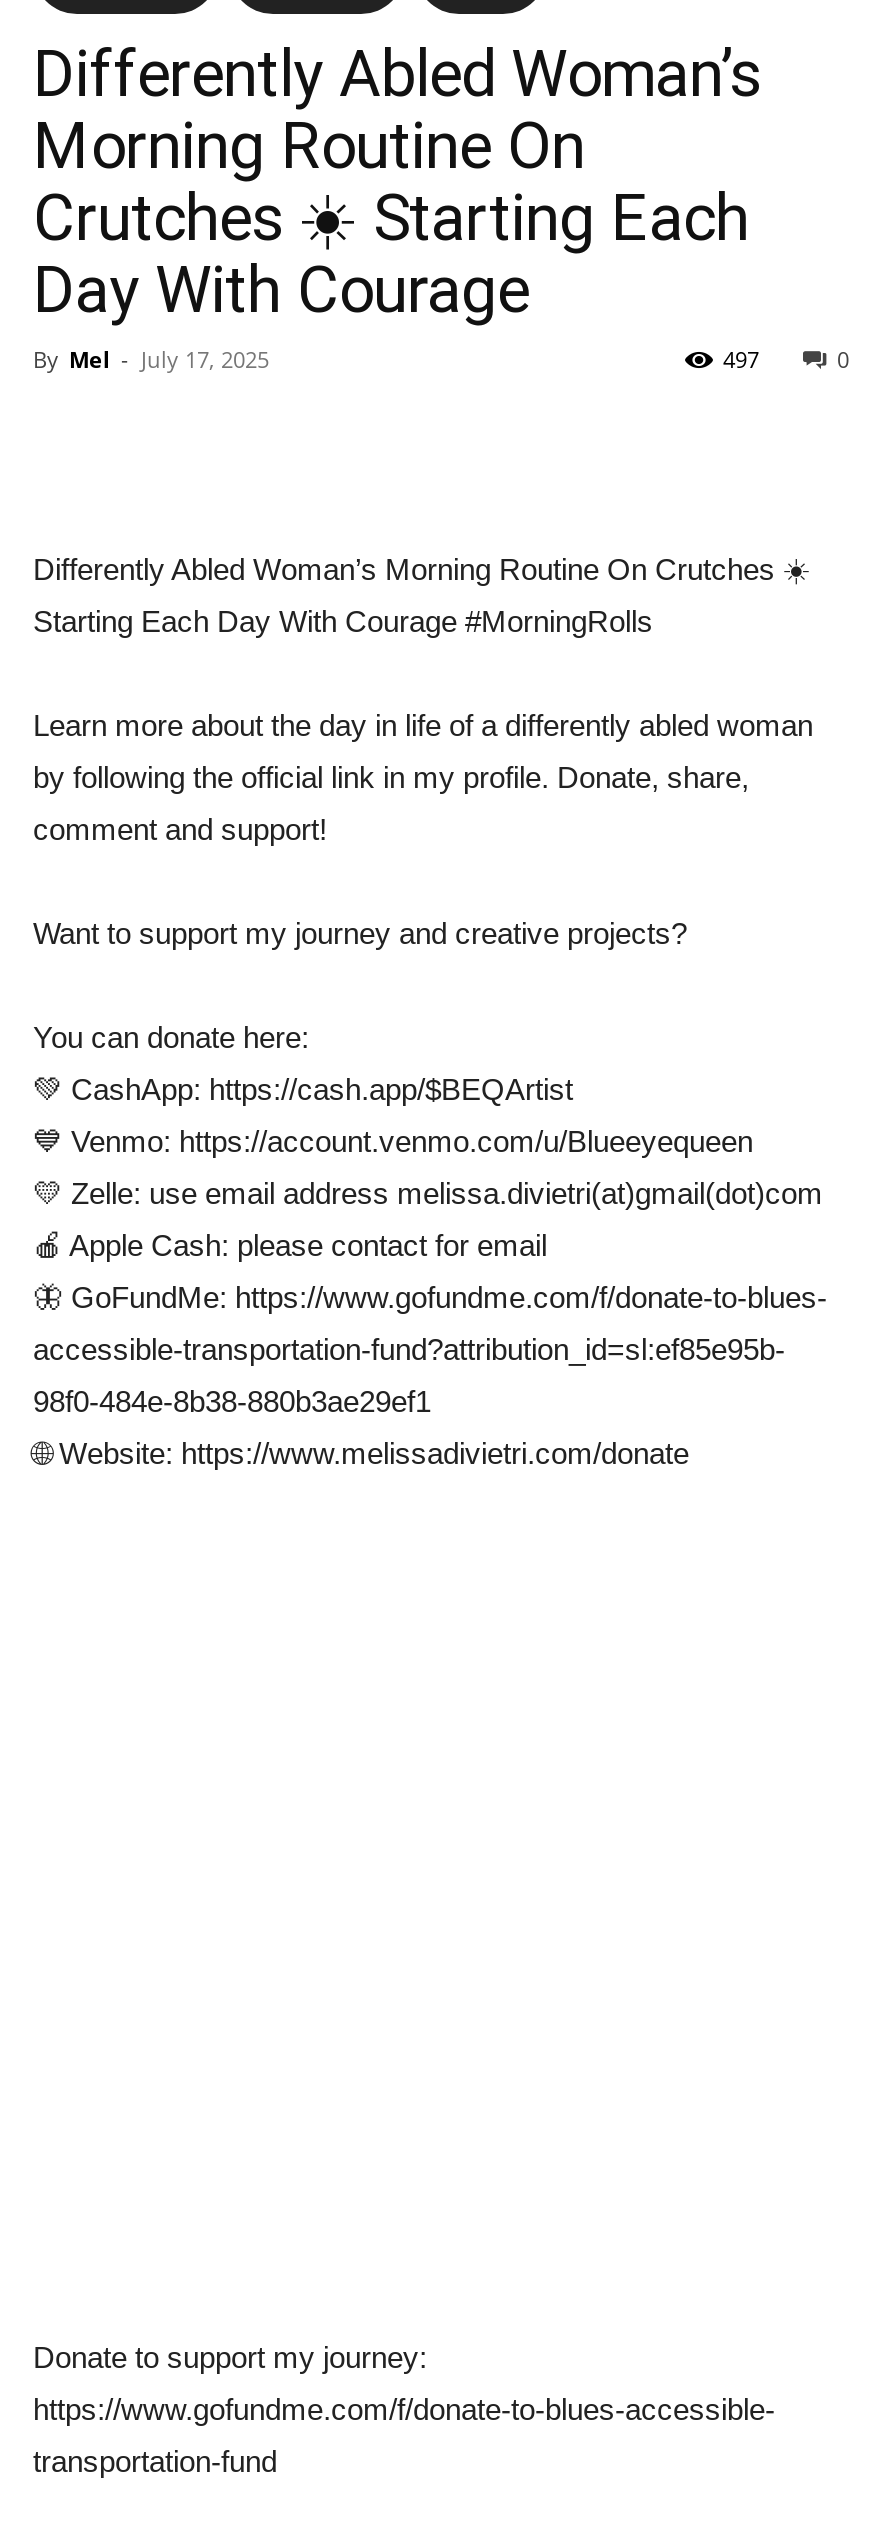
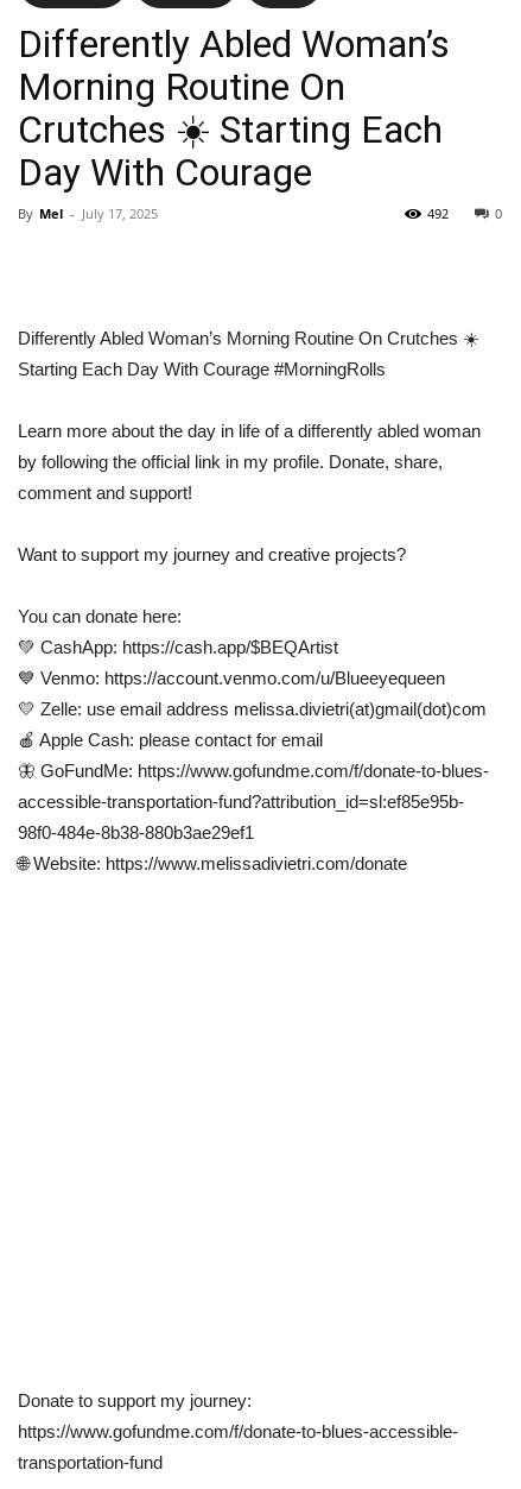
- 497
+ 492
